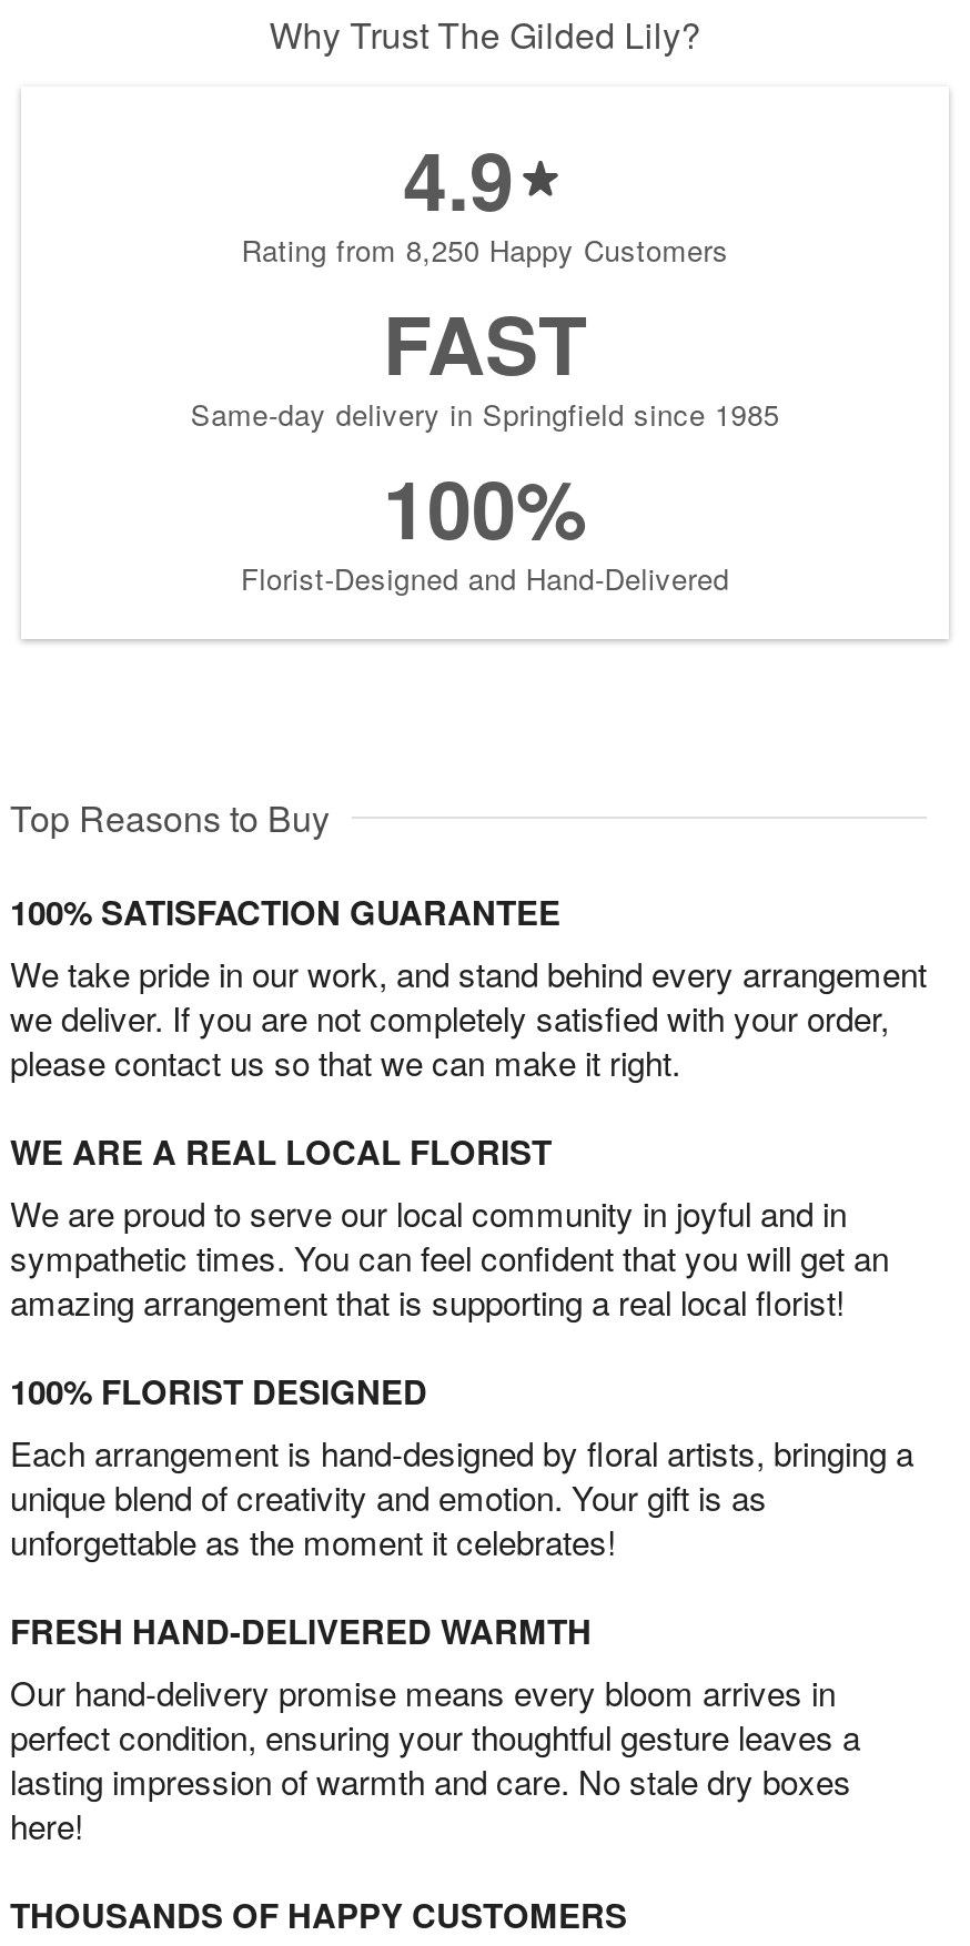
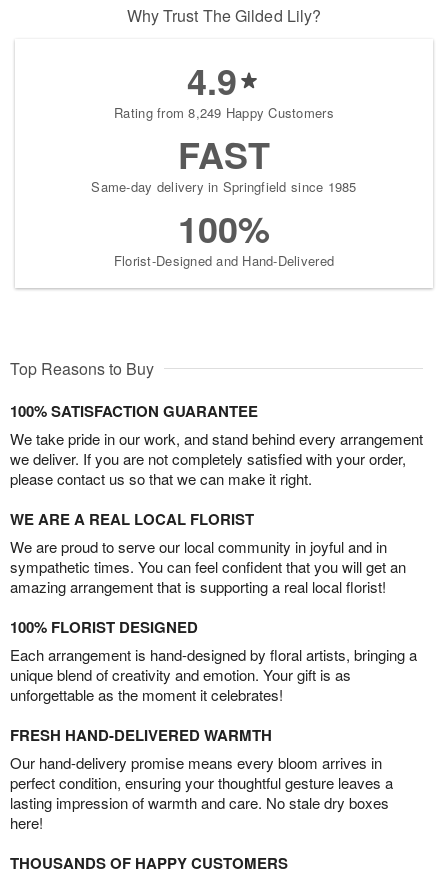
- Rating from 8,250 Happy Customers
+ Rating from 8,249 Happy Customers
